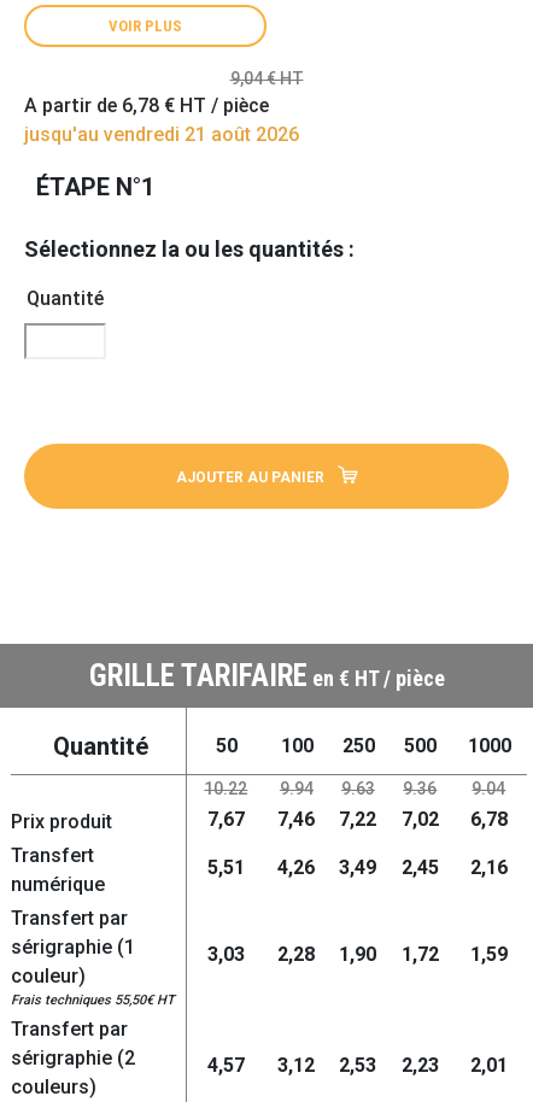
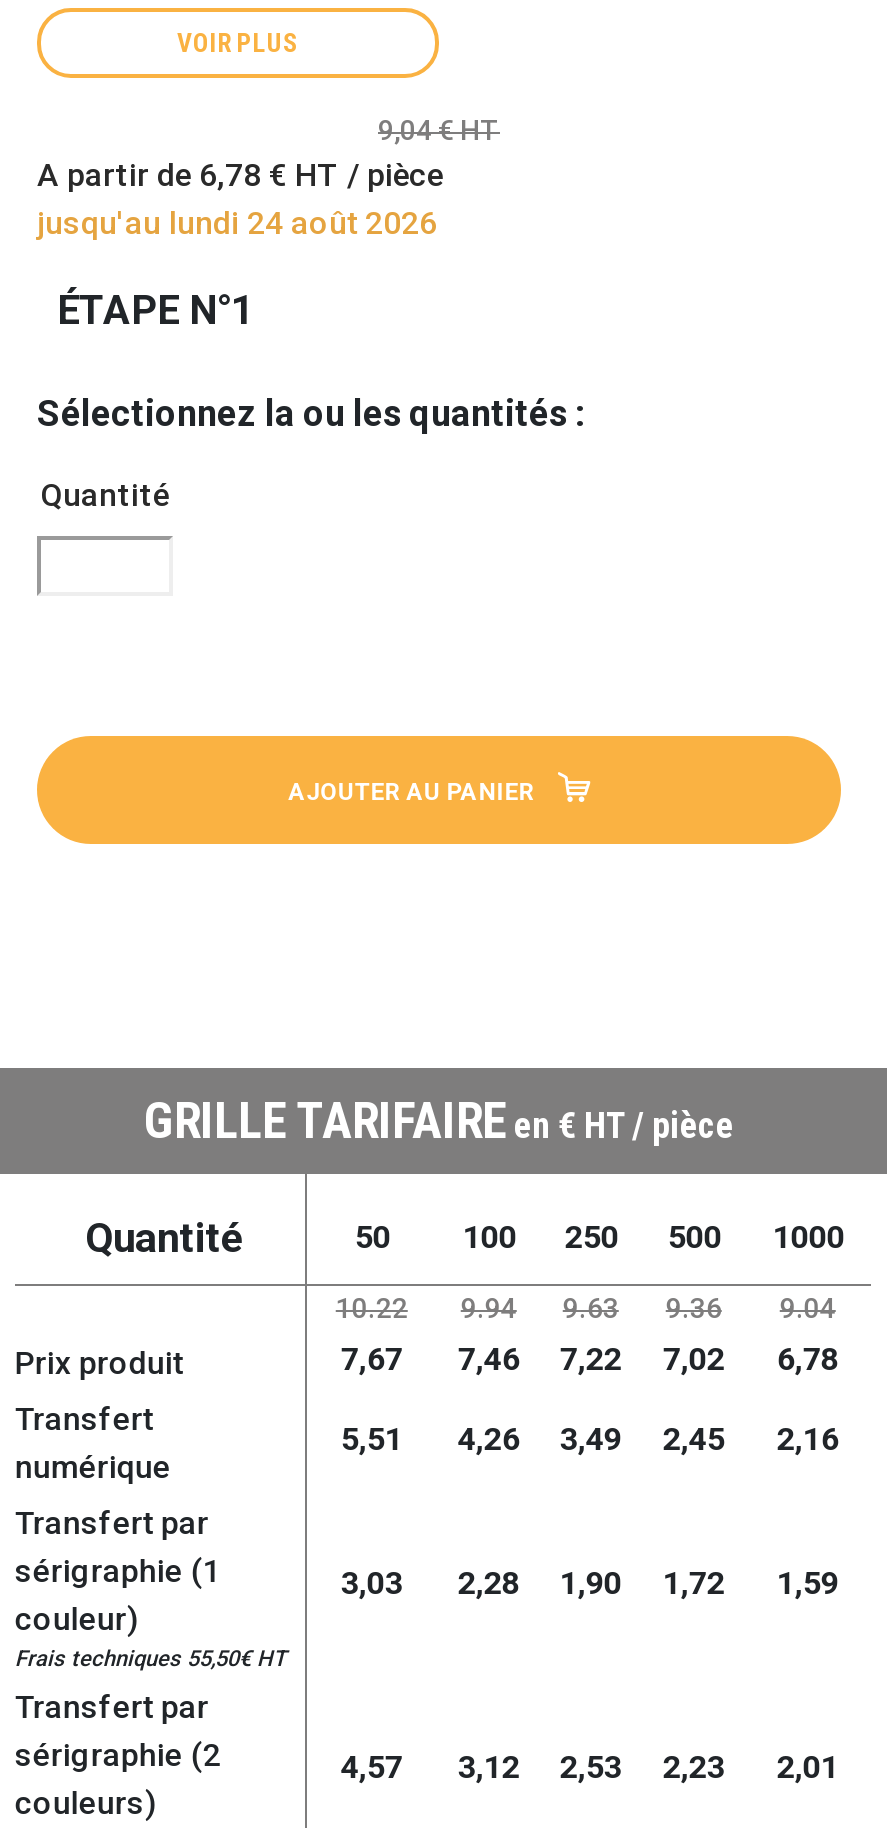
- jusqu'au vendredi 21 août 2026
+ jusqu'au lundi 24 août 2026
